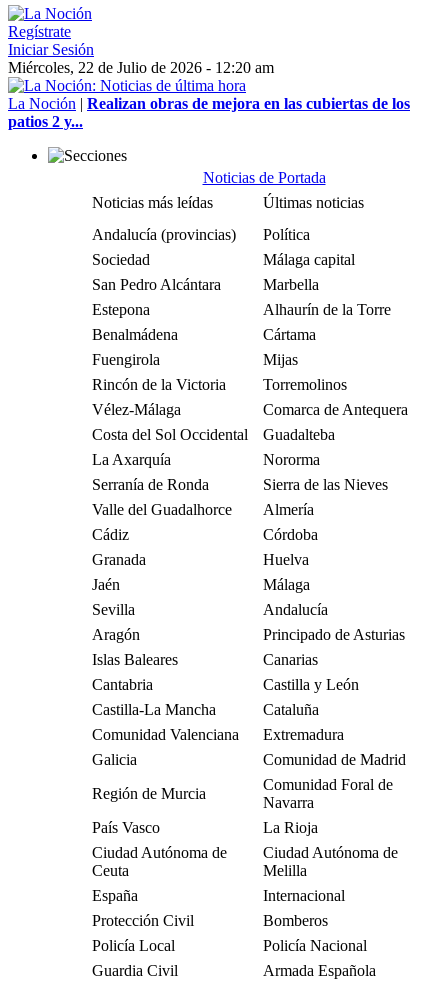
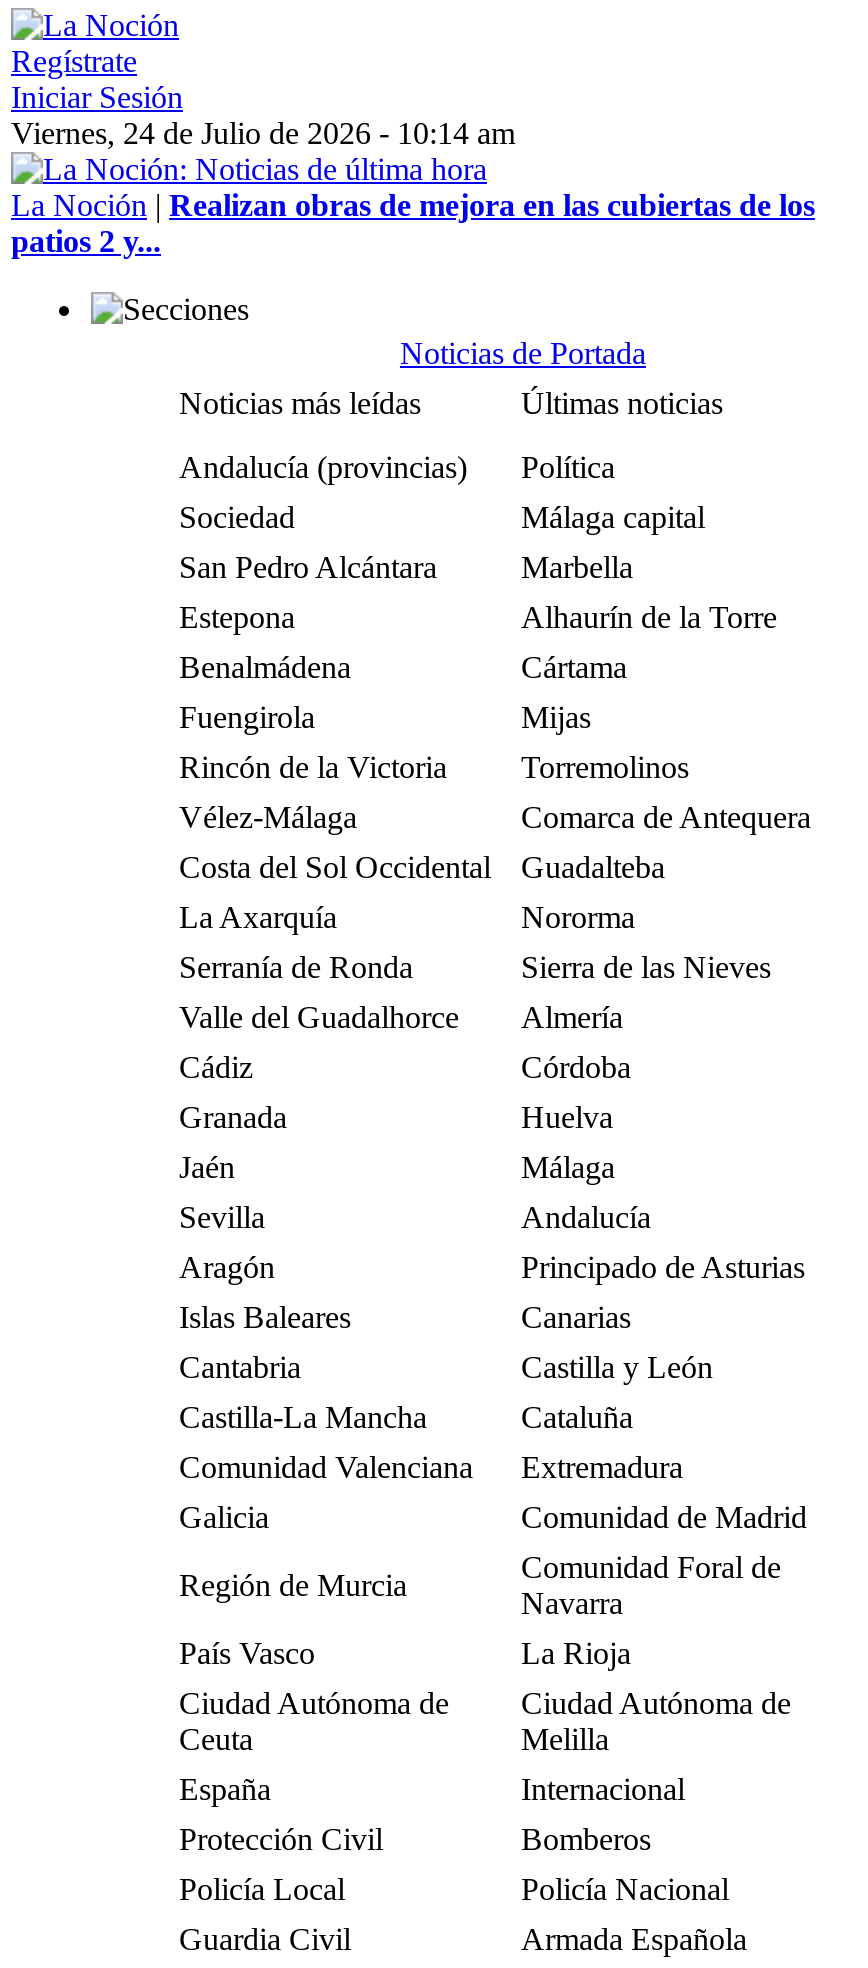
- Miércoles, 22 de Julio de 2026 - 12:20 am
+ Viernes, 24 de Julio de 2026 - 10:14 am
